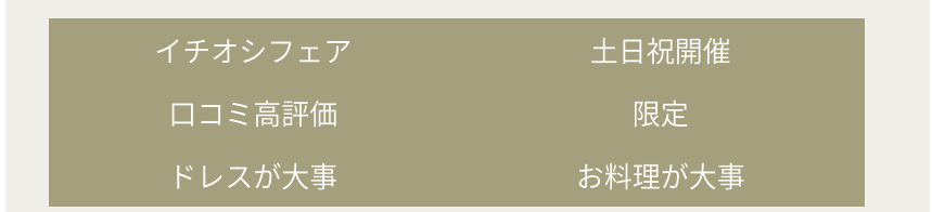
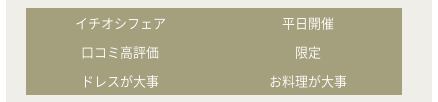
- 土日祝開催
+ 平日開催
